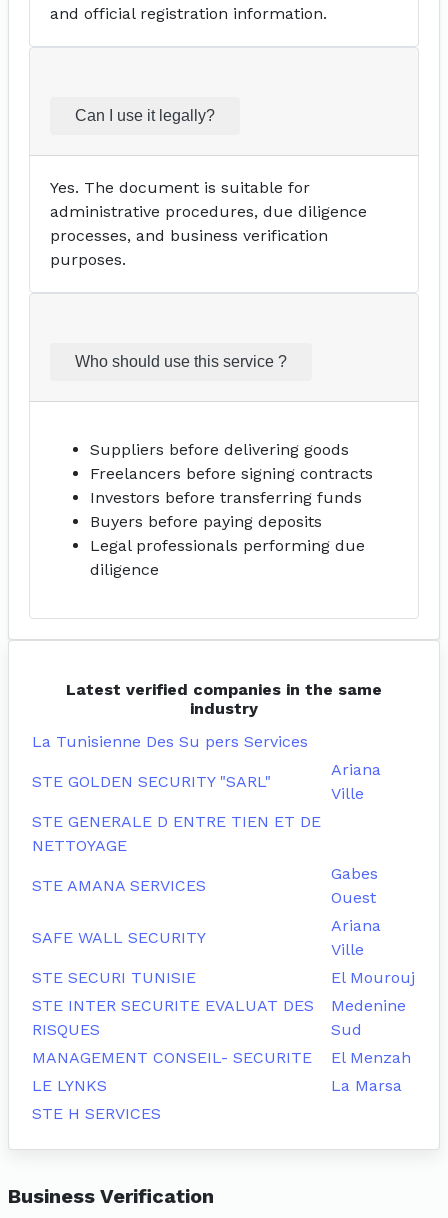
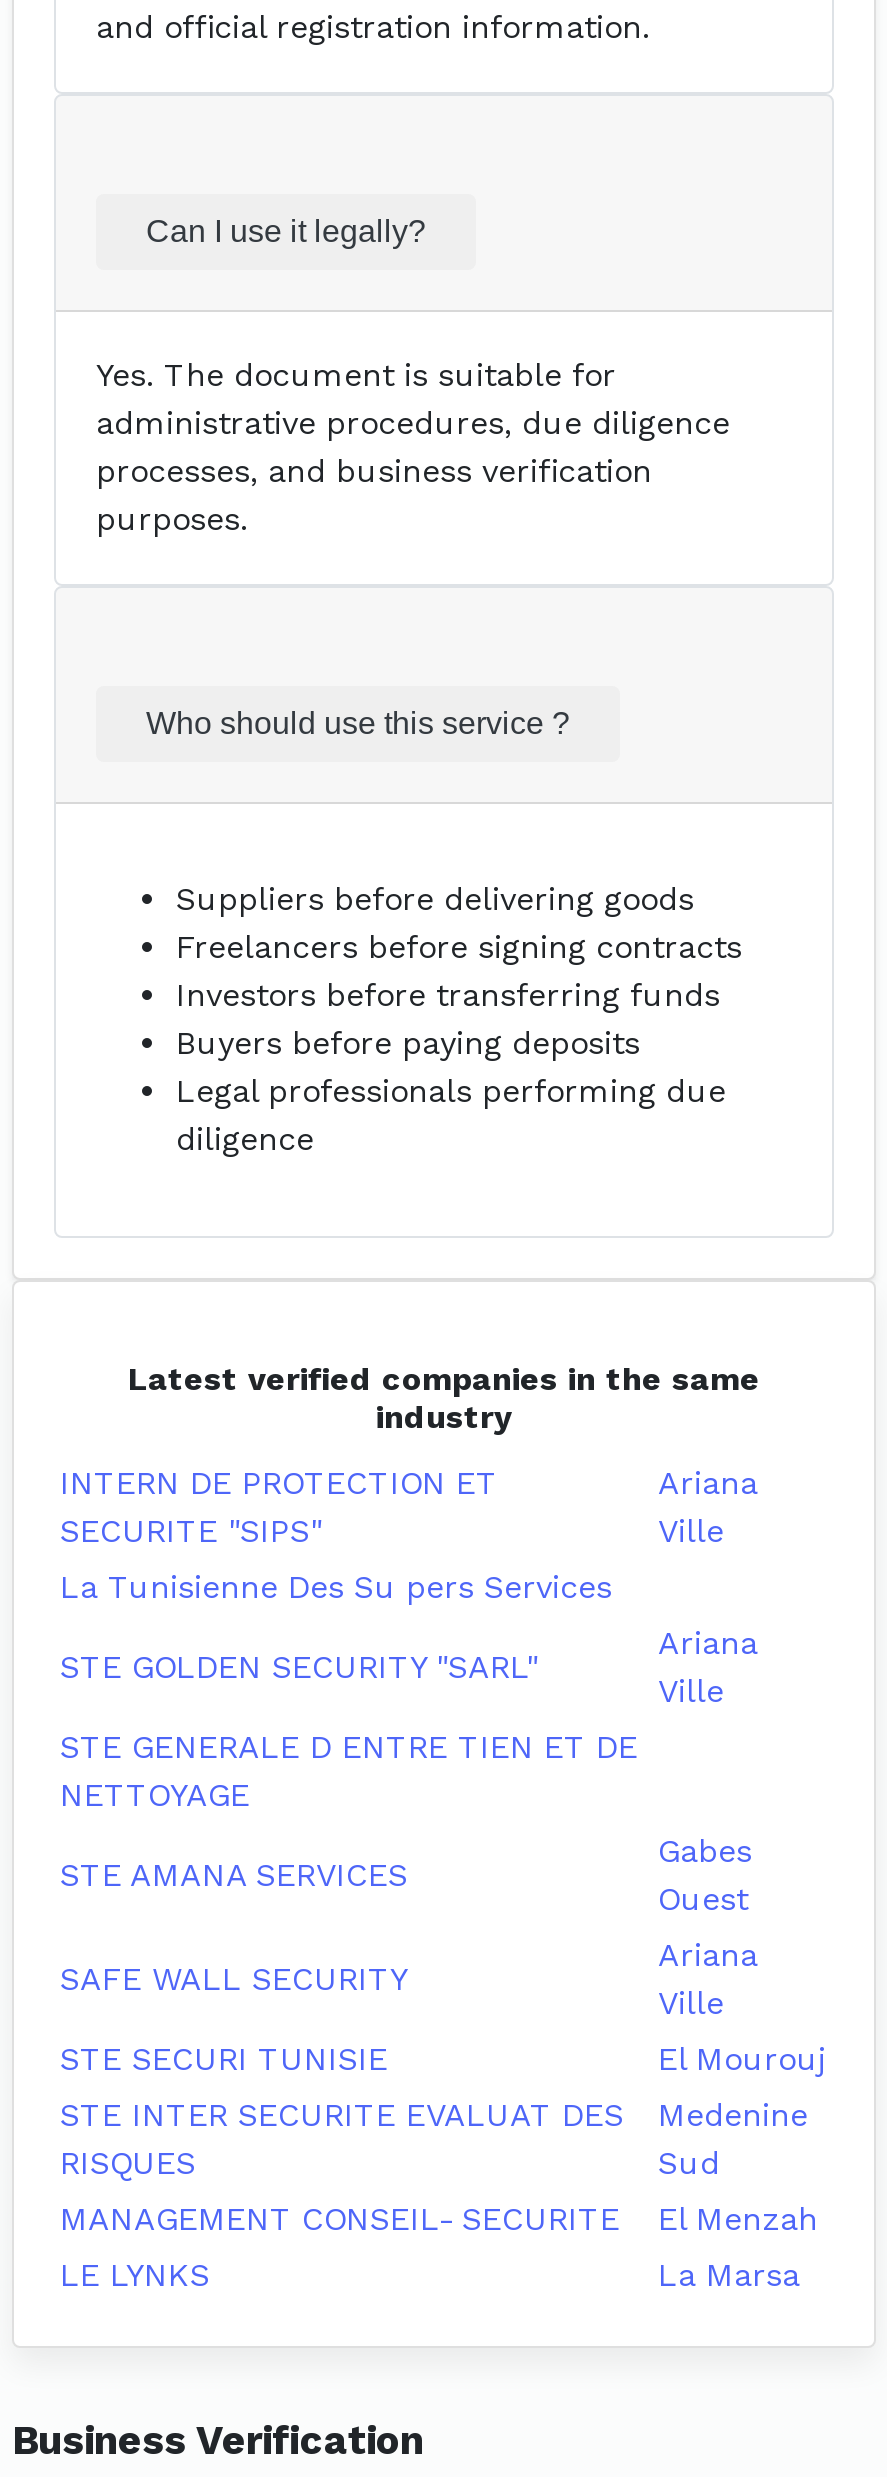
+ INTERN DE PROTECTION ET
+ SECURITE "SIPS"

+ Ariana
+ Ville

moved down: La Tunisienne Des Su pers Services | STE GOLDEN SECURITY "SARL" | Ariana | ... | LE LYNKS | La Marsa

- STE H SERVICES
